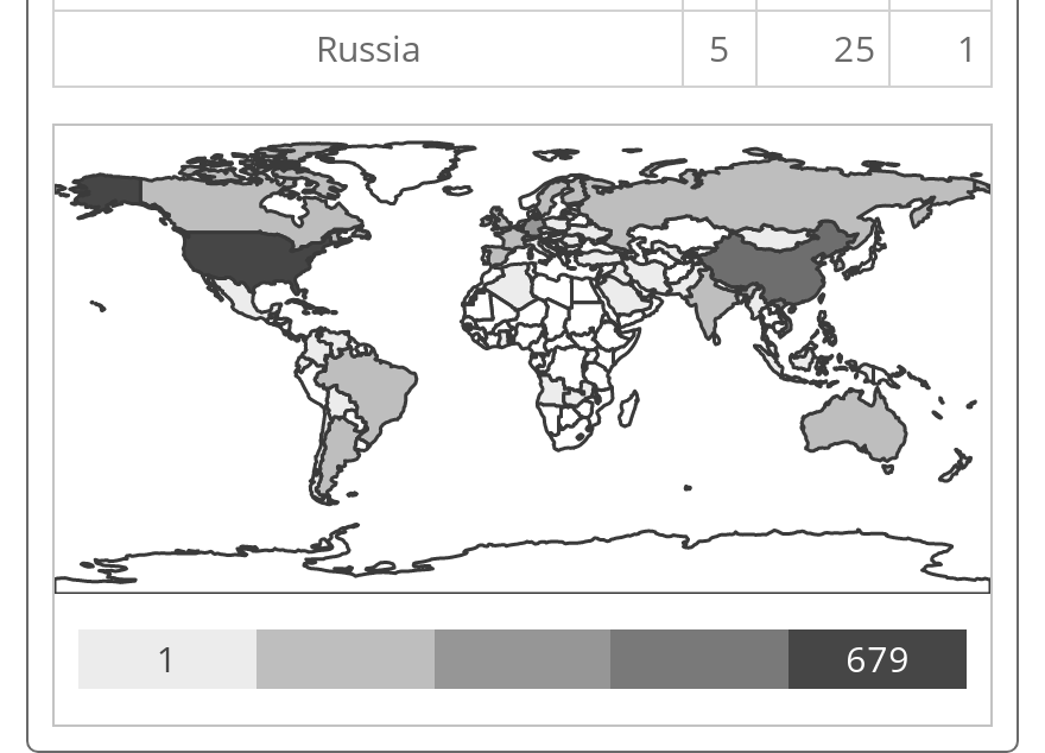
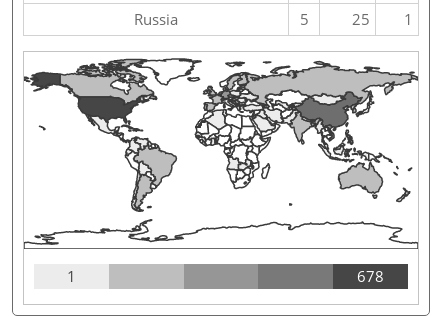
- 679
+ 678
